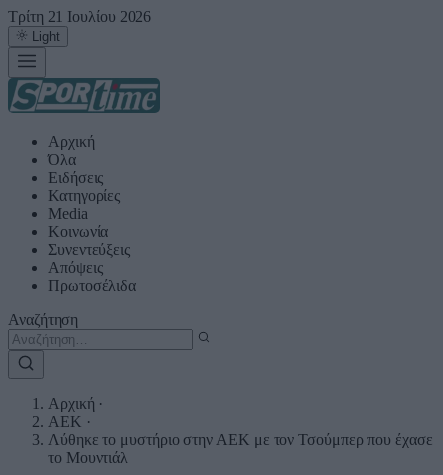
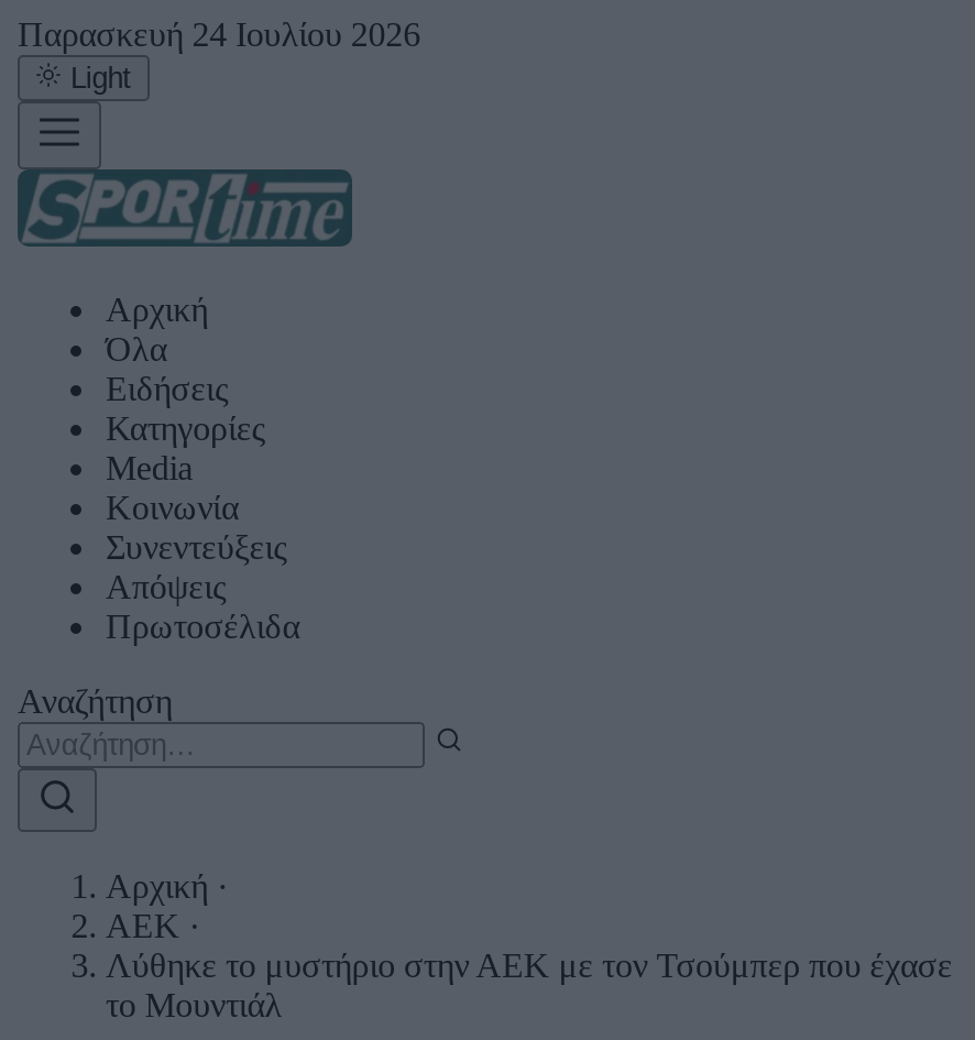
- Τρίτη 21 Ιουλίου 2026
+ Παρασκευή 24 Ιουλίου 2026
